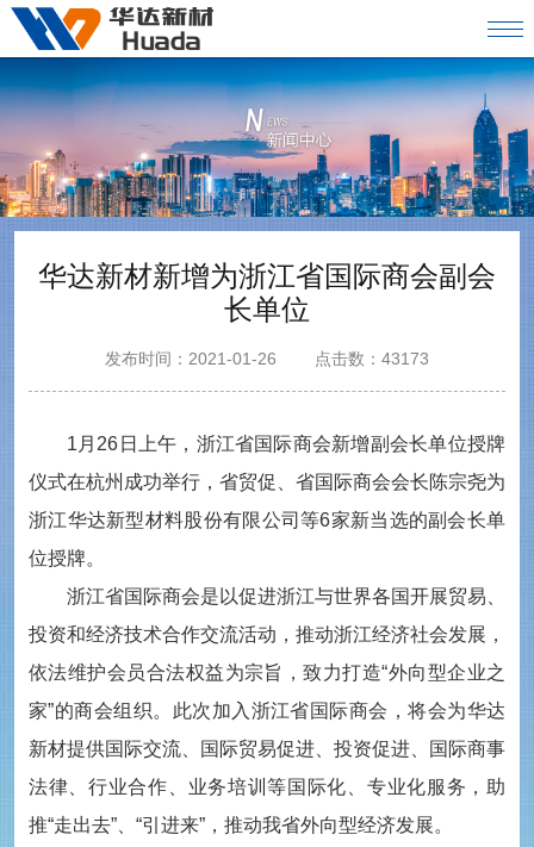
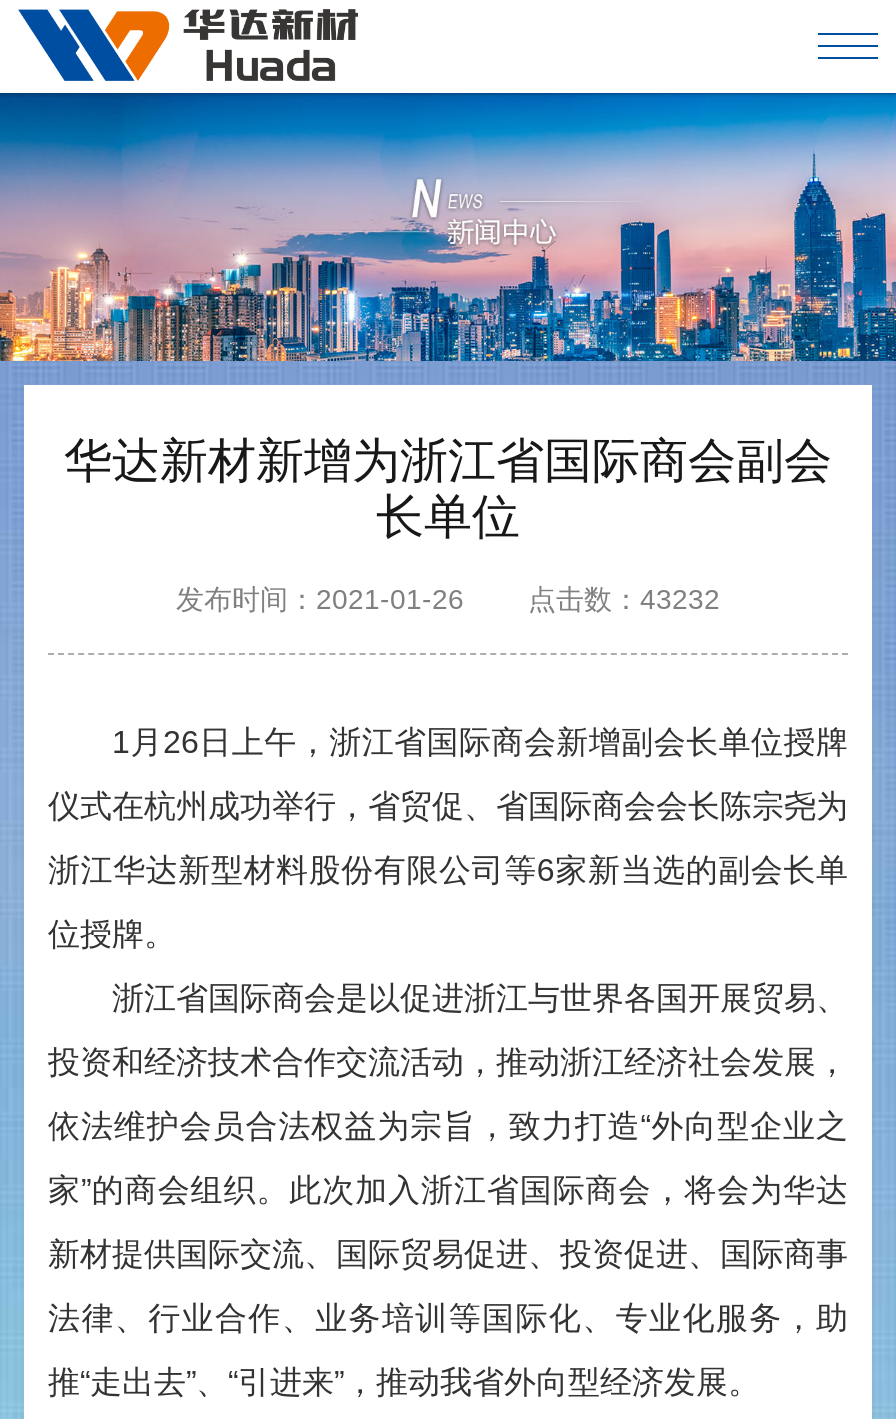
- 发布时间：2021-01-26 点击数：43173
+ 发布时间：2021-01-26 点击数：43232
